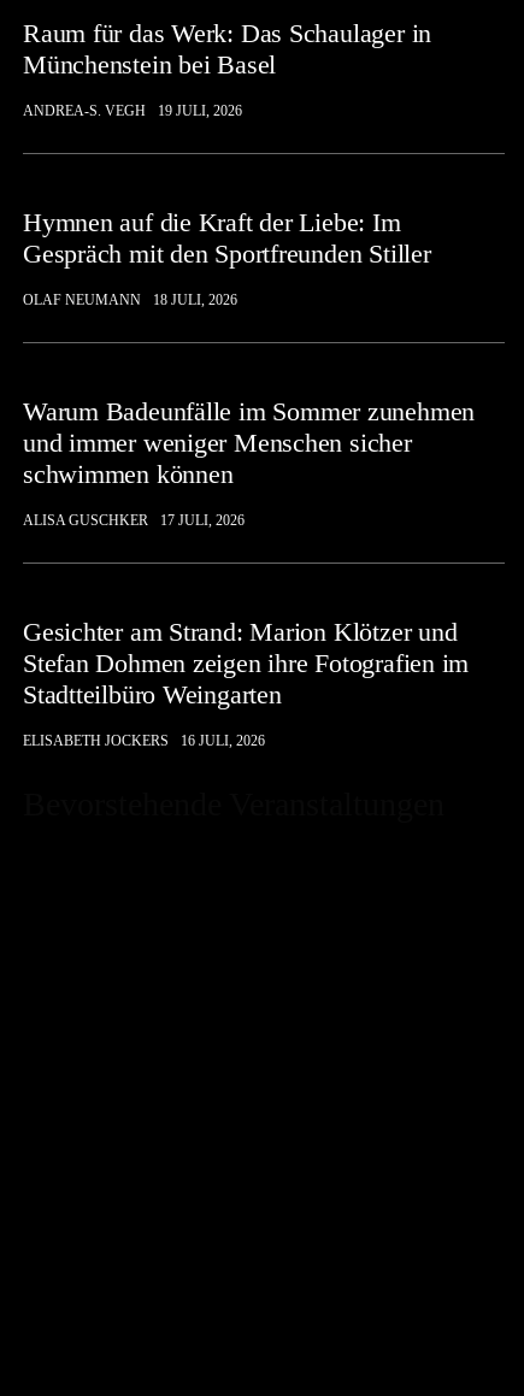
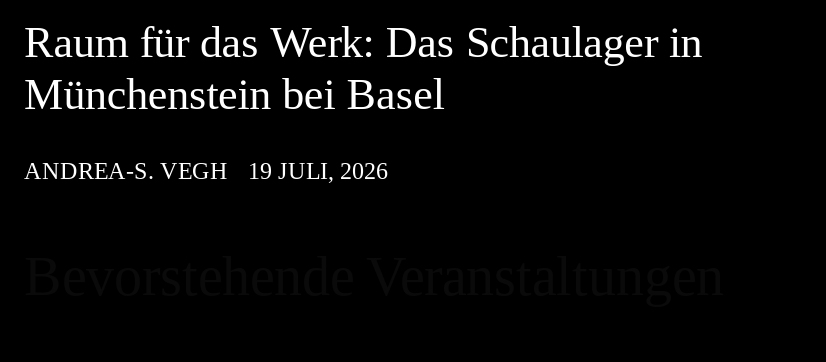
- Hymnen auf die Kraft der Liebe: Im
- Gespräch mit den Sportfreunden Stiller
- OLAF NEUMANN
- 18 JULI, 2026

- Warum Badeunfälle im Sommer zunehmen
- und immer weniger Menschen sicher
- schwimmen können
- ALISA GUSCHKER
- 17 JULI, 2026

- Gesichter am Strand: Marion Klötzer und
- Stefan Dohmen zeigen ihre Fotografien im
- Stadtteilbüro Weingarten
- ELISABETH JOCKERS
- 16 JULI, 2026
